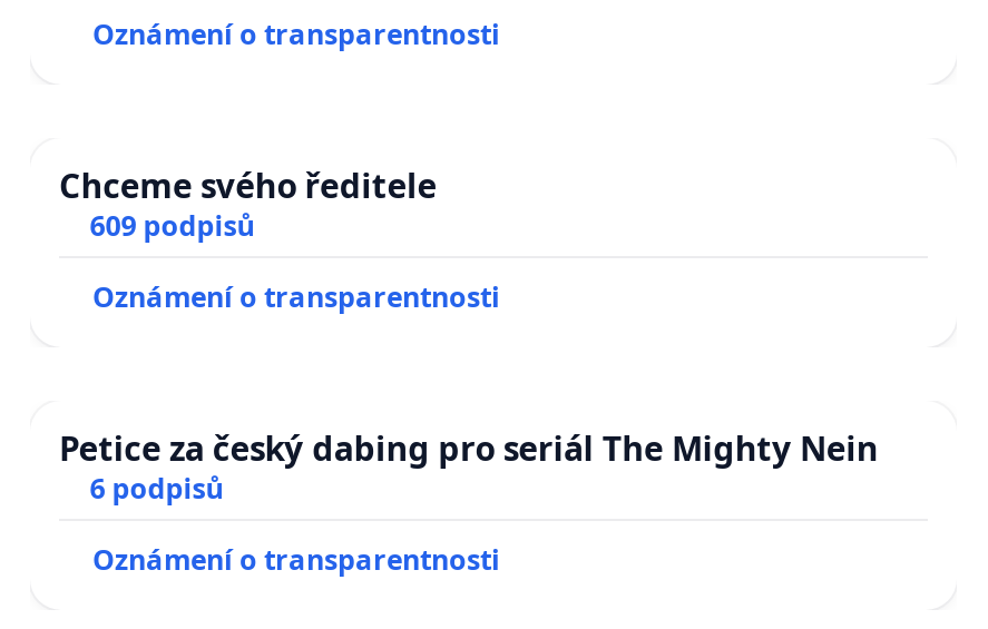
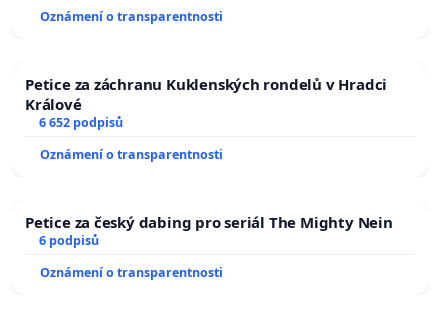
- Chceme svého ředitele
- 609 podpisů
+ Petice za záchranu Kuklenských rondelů v Hradci
+ Králové
+ 6 652 podpisů
